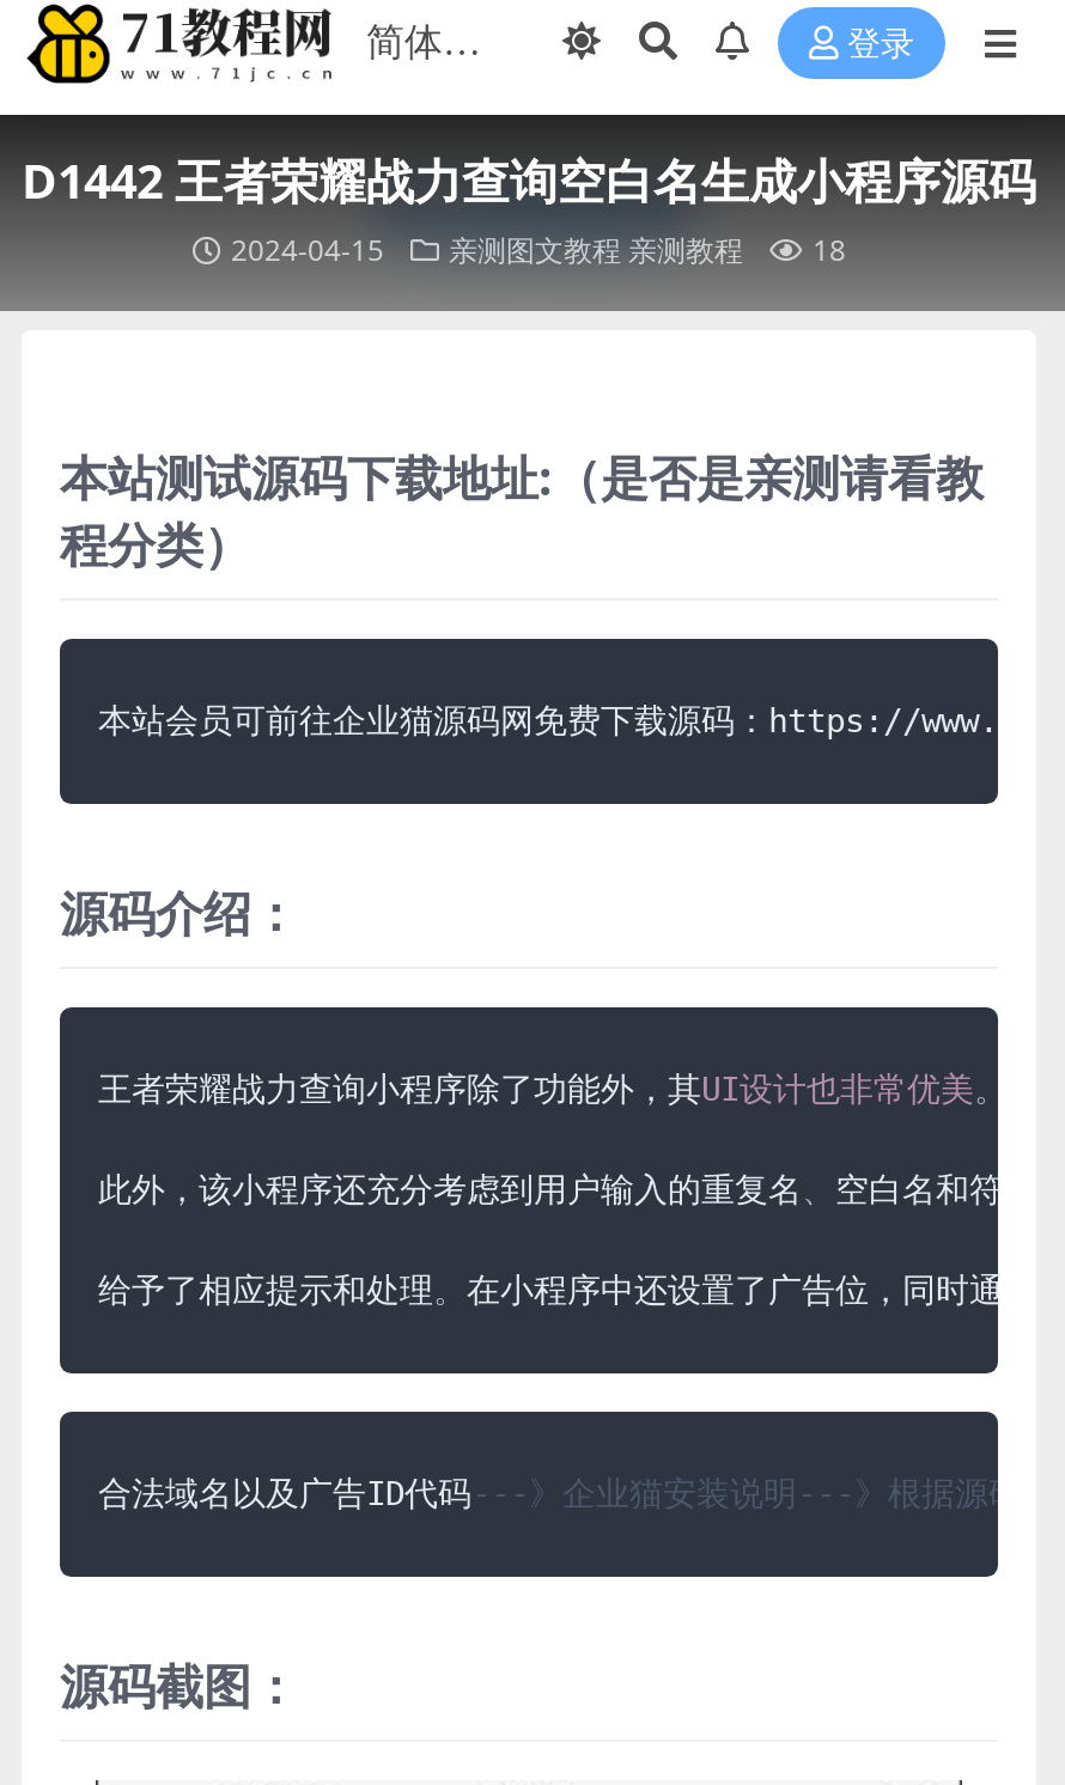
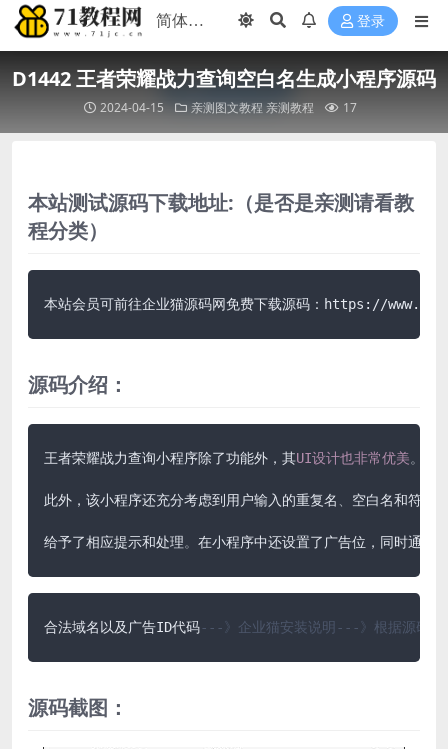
- 2024-04-15 亲测图文教程 亲测教程 18
+ 2024-04-15 亲测图文教程 亲测教程 17
